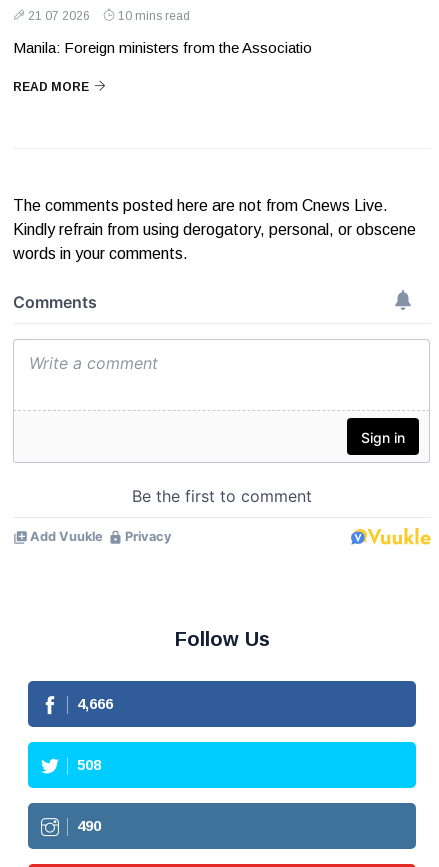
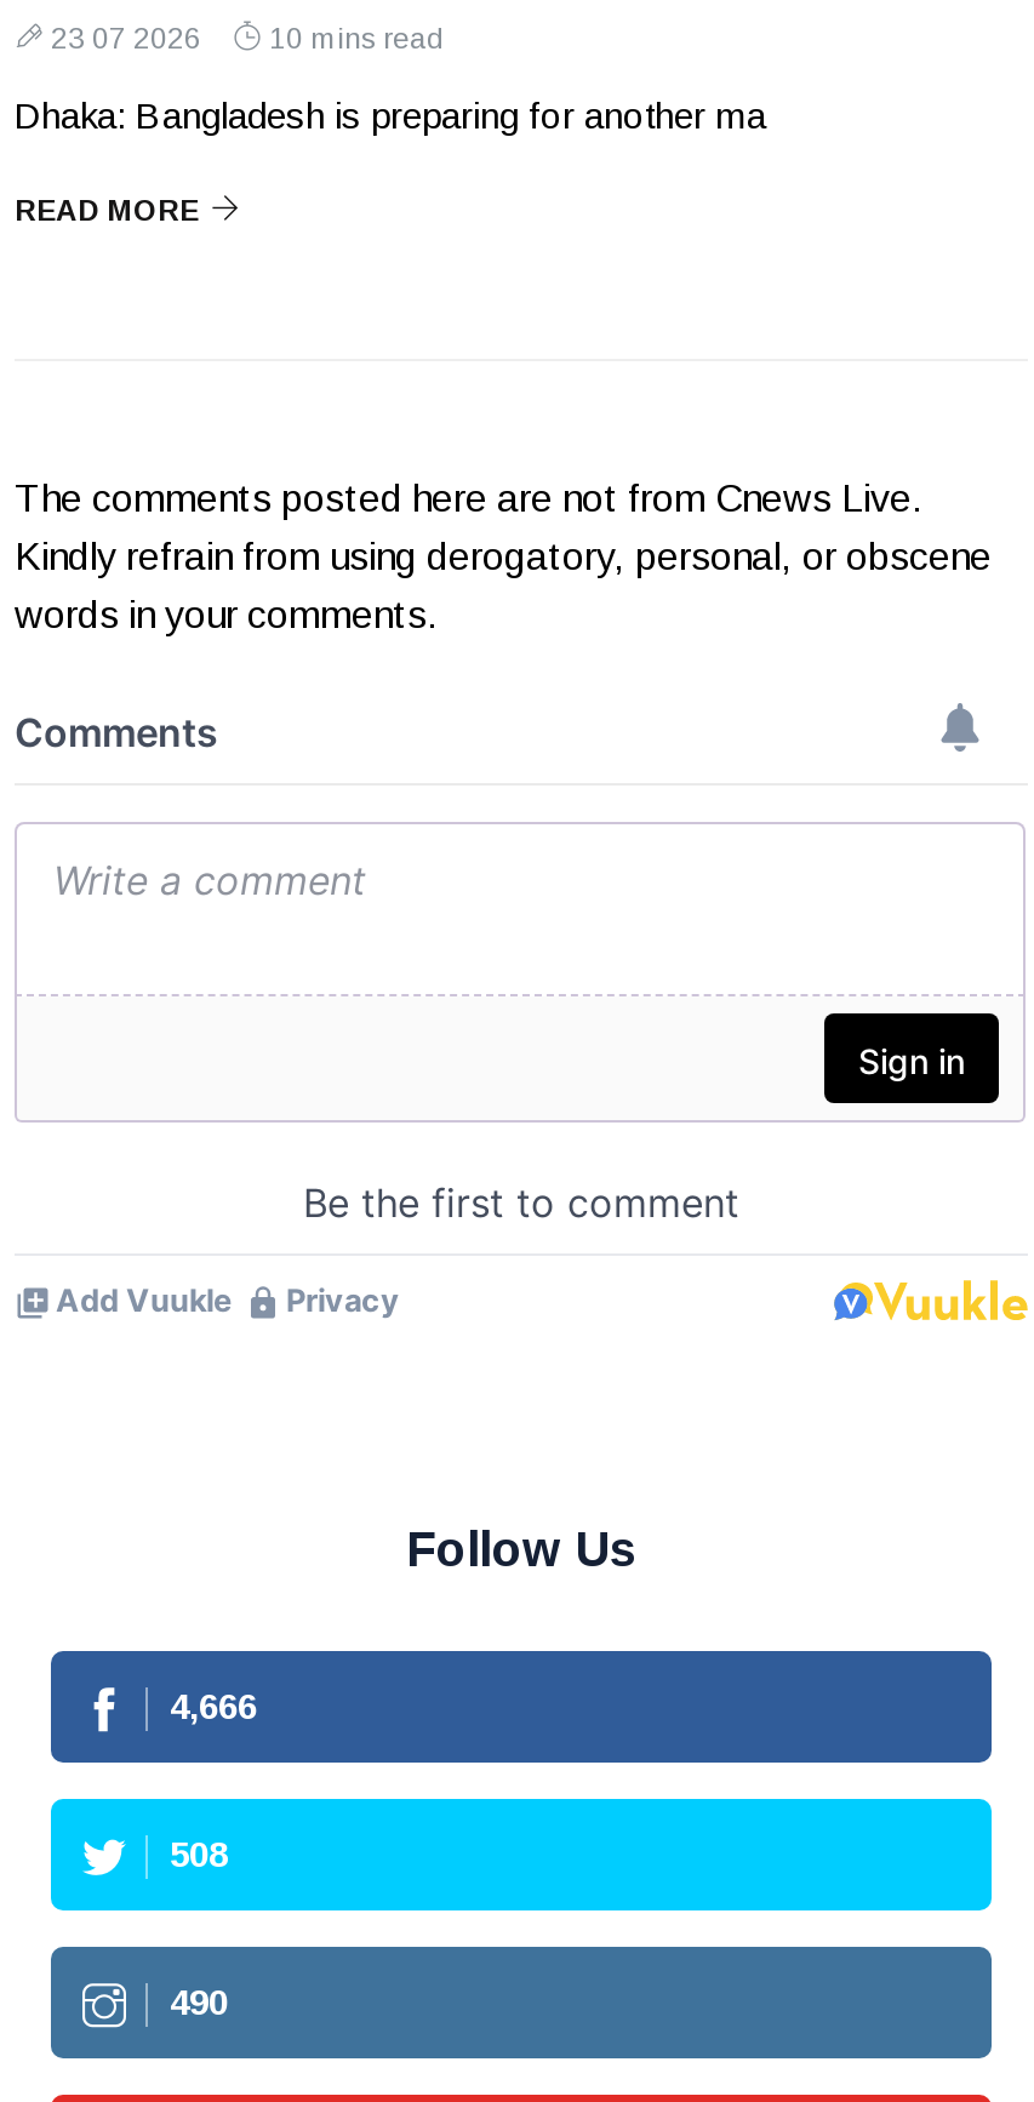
- 21 07 2026
+ 23 07 2026

- Manila: Foreign ministers from the Associatio
+ Dhaka: Bangladesh is preparing for another ma
